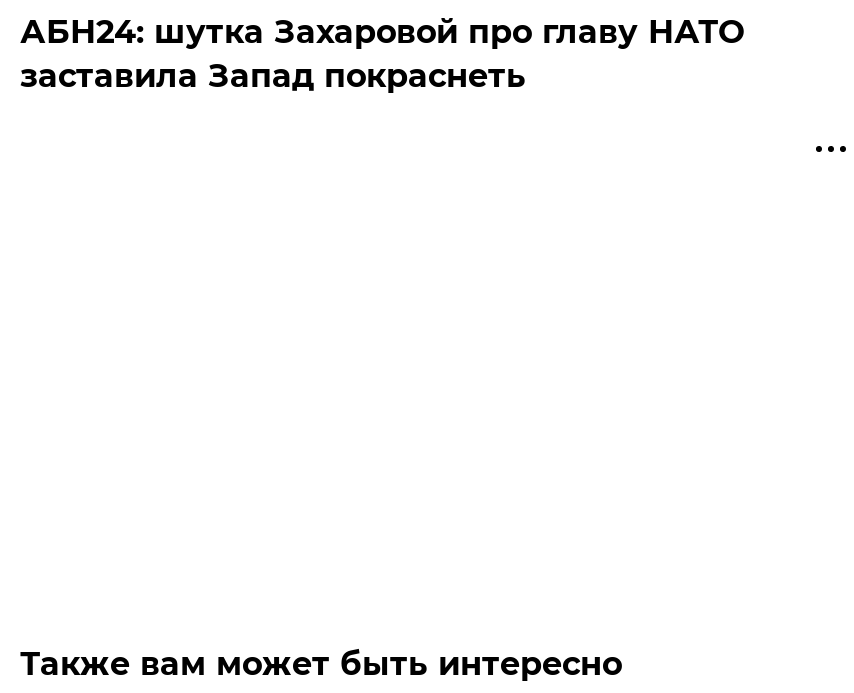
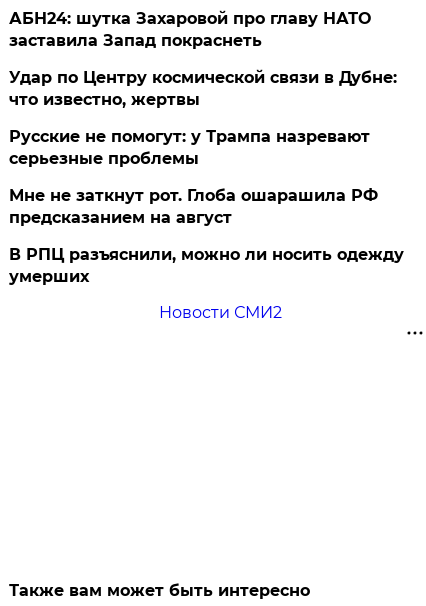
+ Удар по Центру космической связи в Дубне:
+ что известно, жертвы
+ Русские не помогут: у Трампа назревают
+ серьезные проблемы
+ Мне не заткнут рот. Глоба ошарашила РФ
+ предсказанием на август
+ В РПЦ разъяснили, можно ли носить одежду
+ умерших
+ Новости СМИ2
